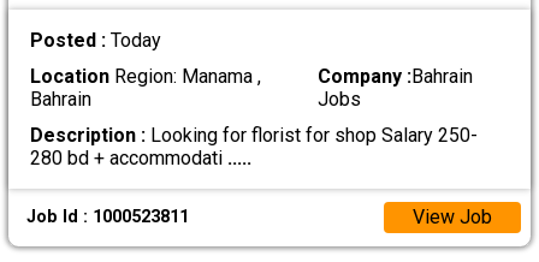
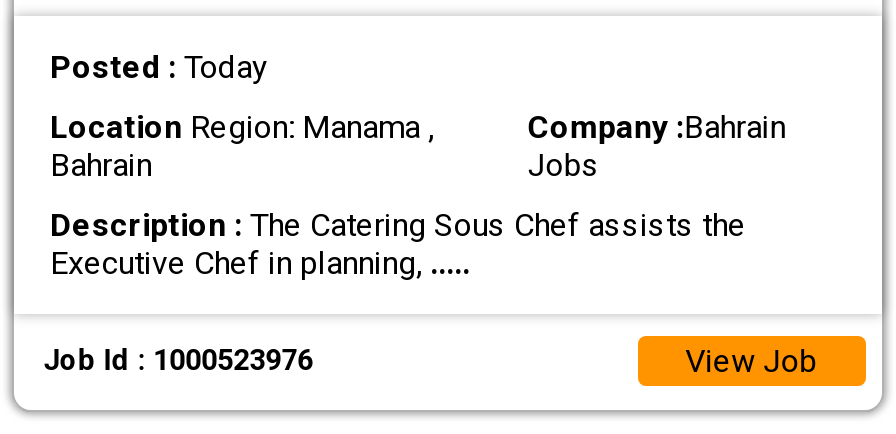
- Description : Looking for florist for shop Salary 250-
- 280 bd + accommodati.....
+ Description : The Catering Sous Chef assists the
+ Executive Chef in planning,.....

- Job Id : 1000523811
+ Job Id : 1000523976
